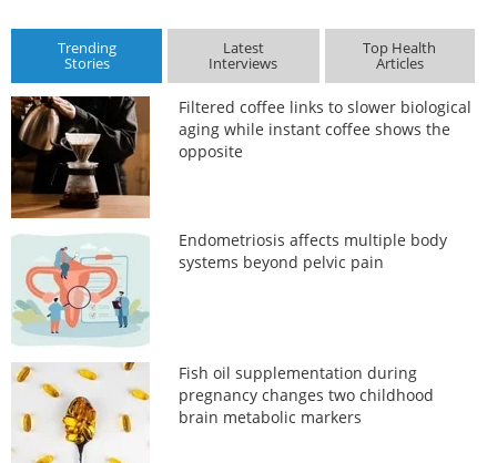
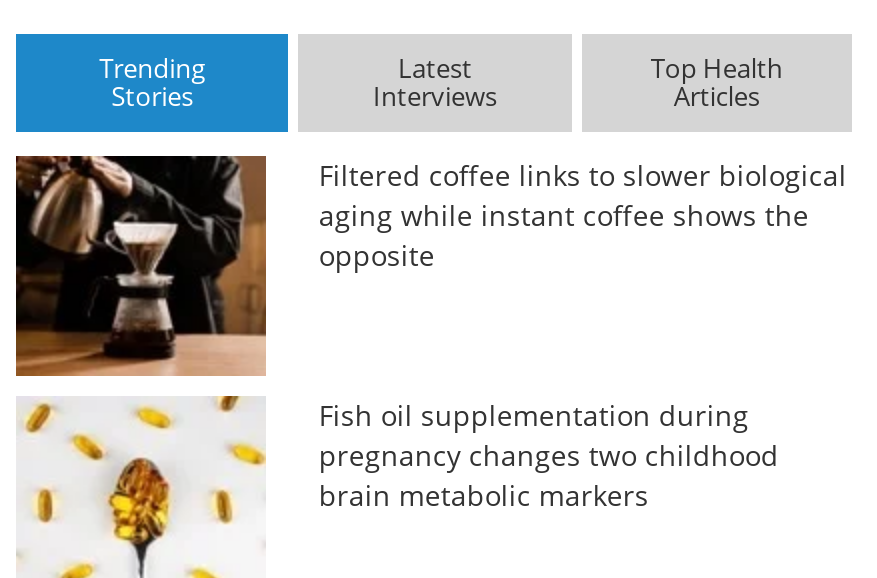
- [image]
- Endometriosis affects multiple body
- systems beyond pelvic pain
